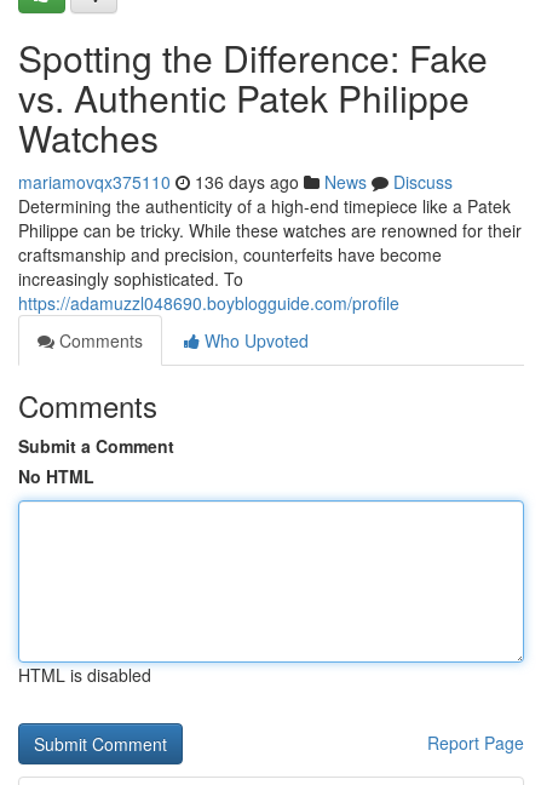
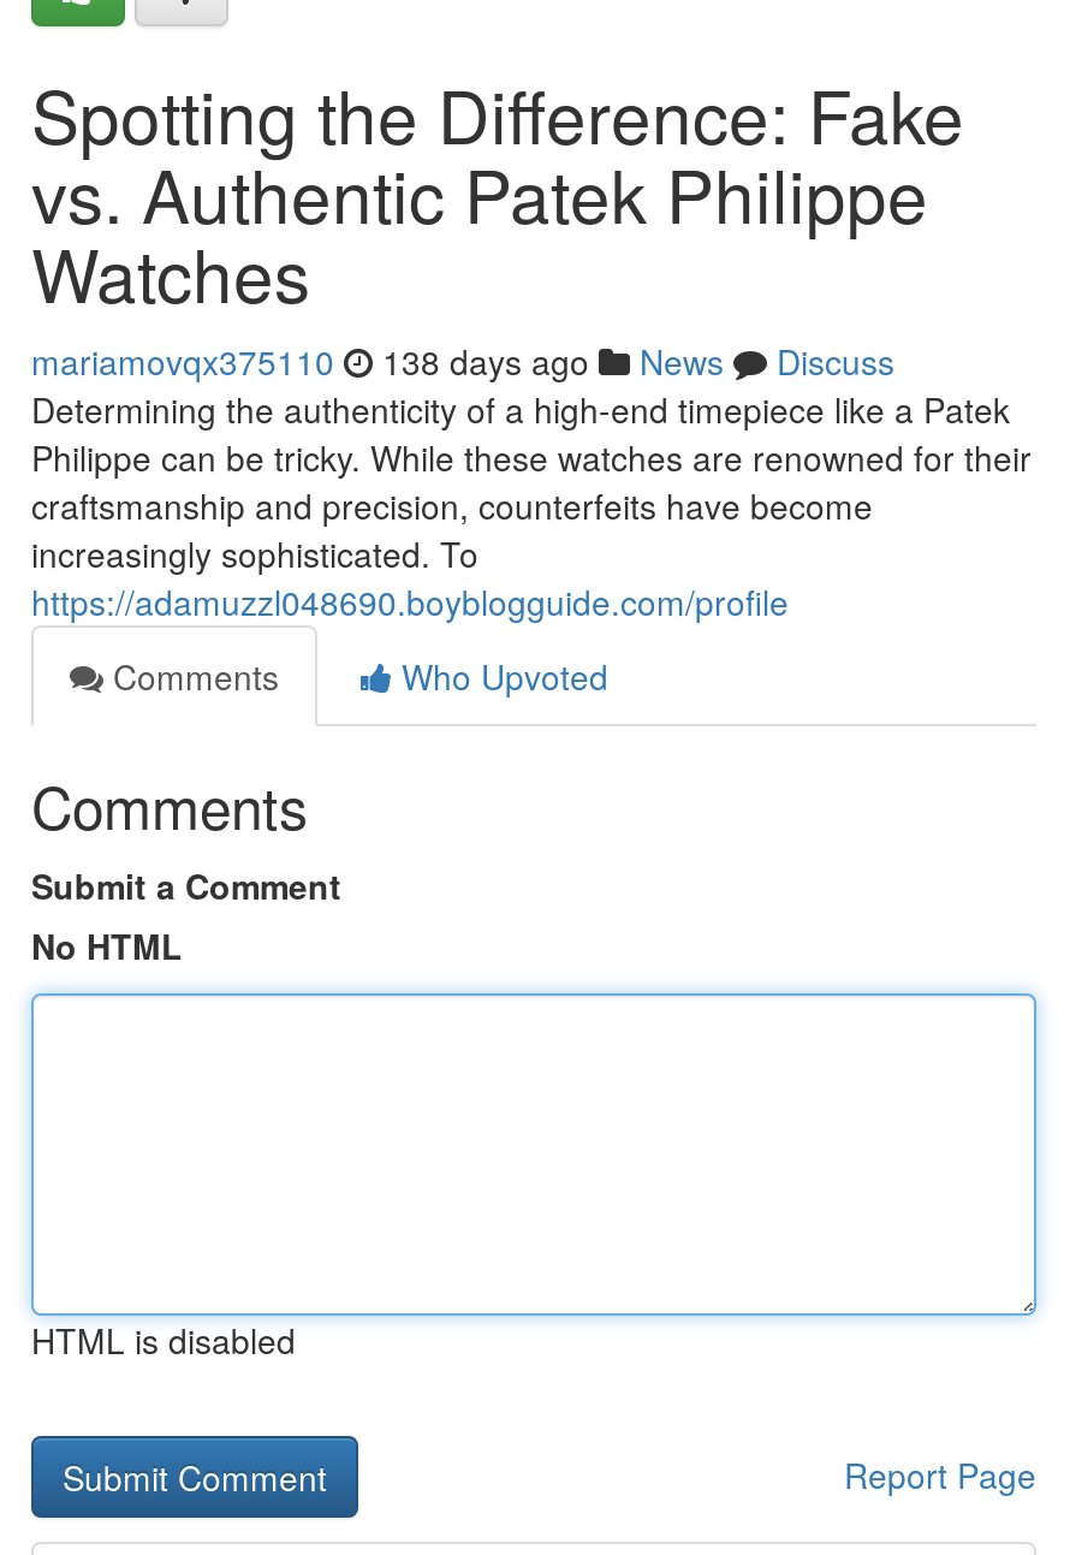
- mariamovqx375110 136 days ago News Discuss
+ mariamovqx375110 138 days ago News Discuss
